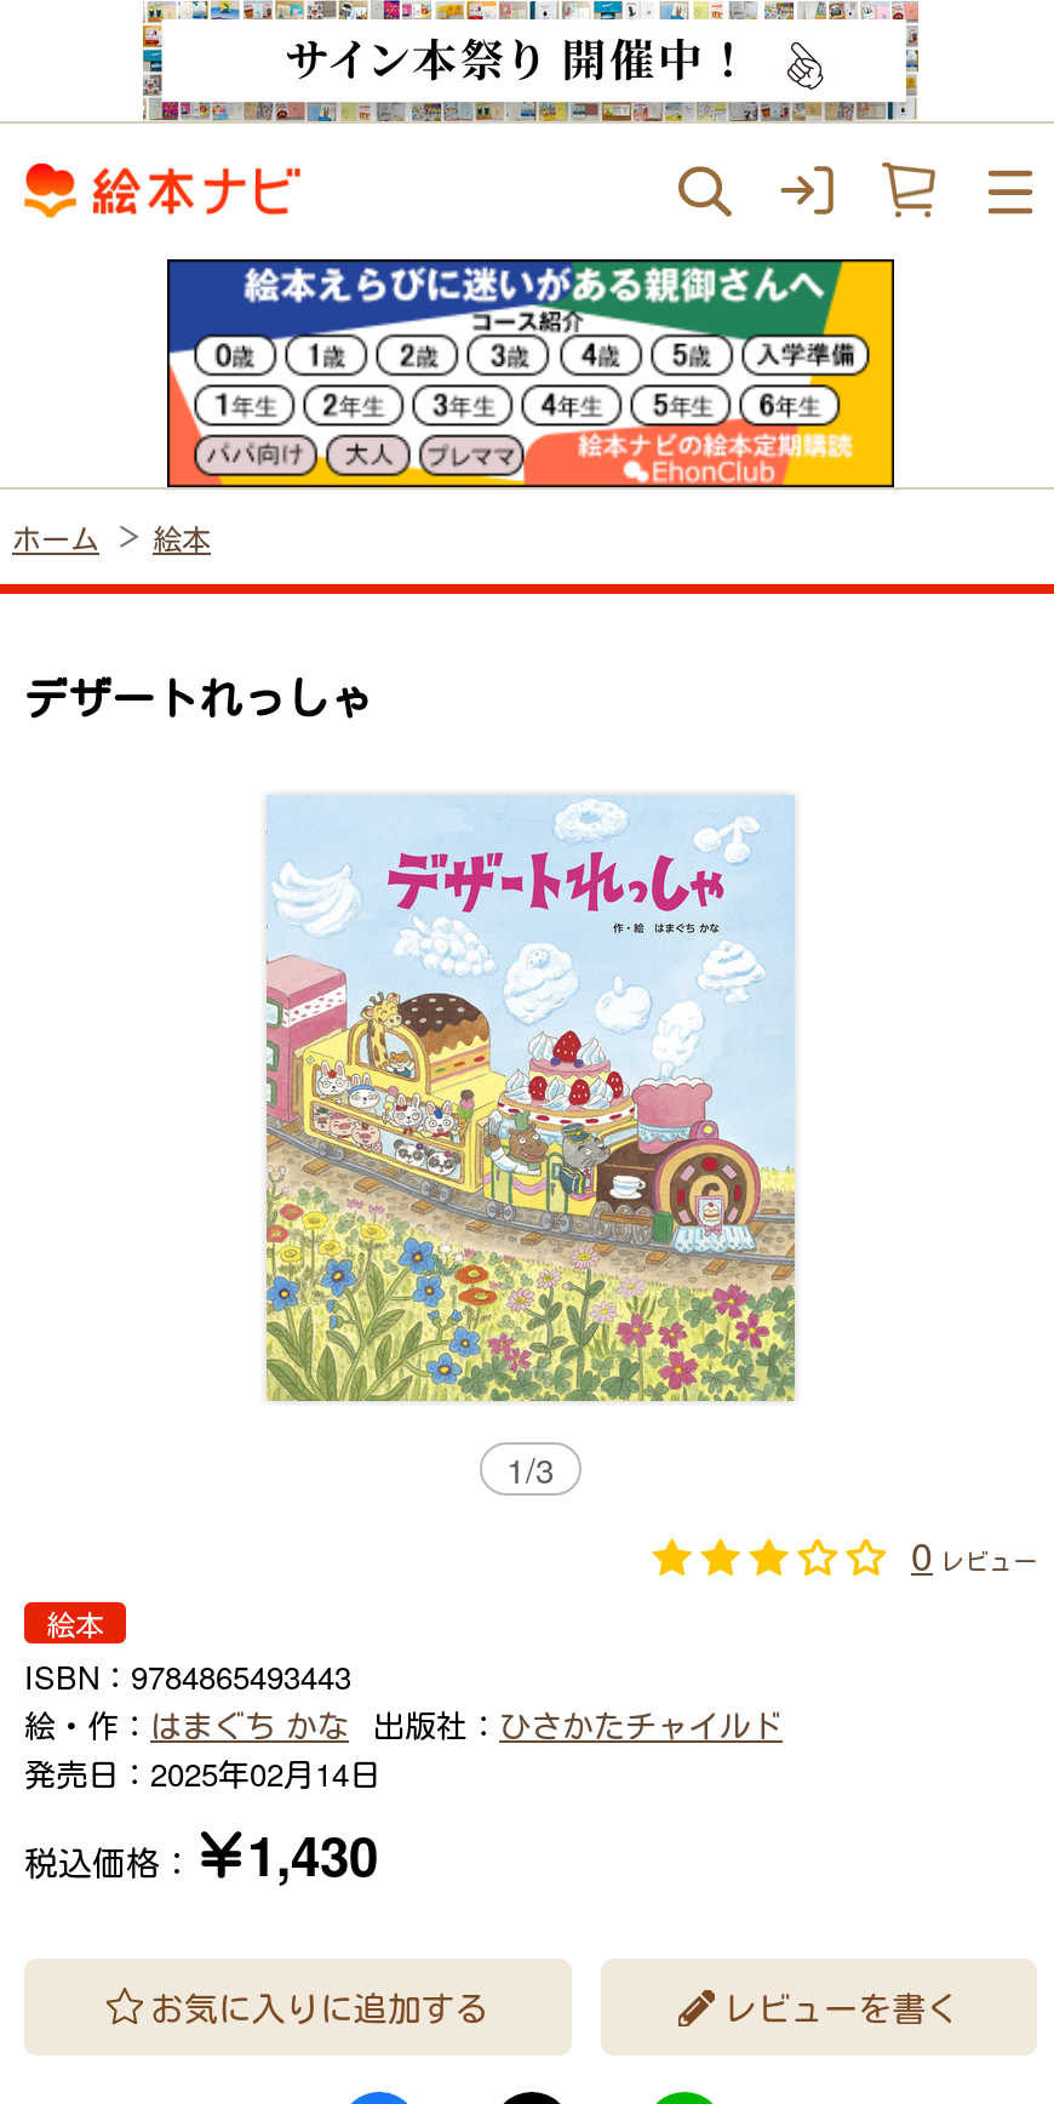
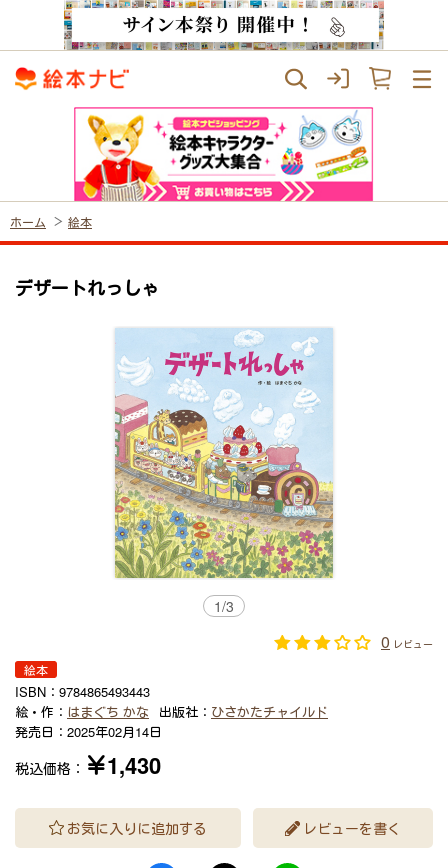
- [image]
+ [image]
